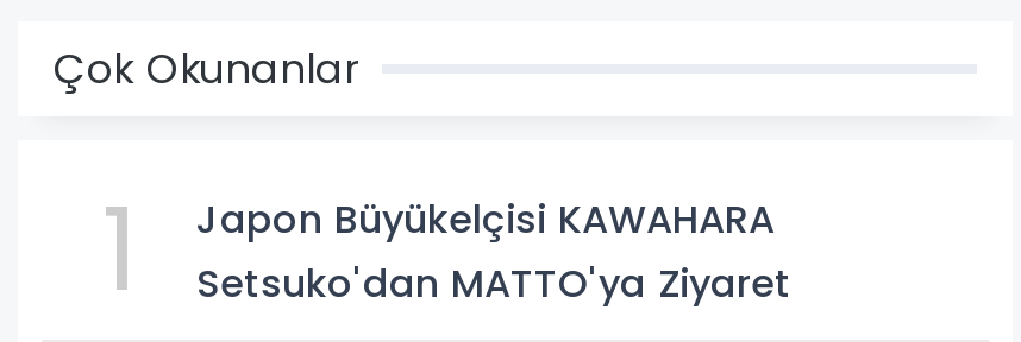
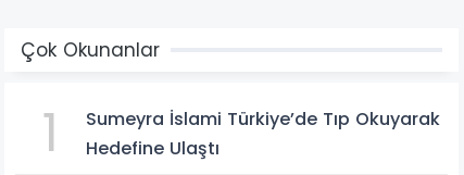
- Japon Büyükelçisi KAWAHARA
- Setsuko'dan MATTO'ya Ziyaret
+ Sumeyra İslami Türkiye’de Tıp Okuyarak
+ Hedefine Ulaştı
